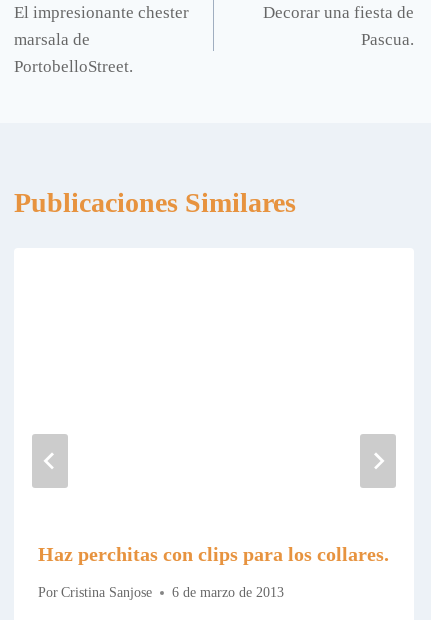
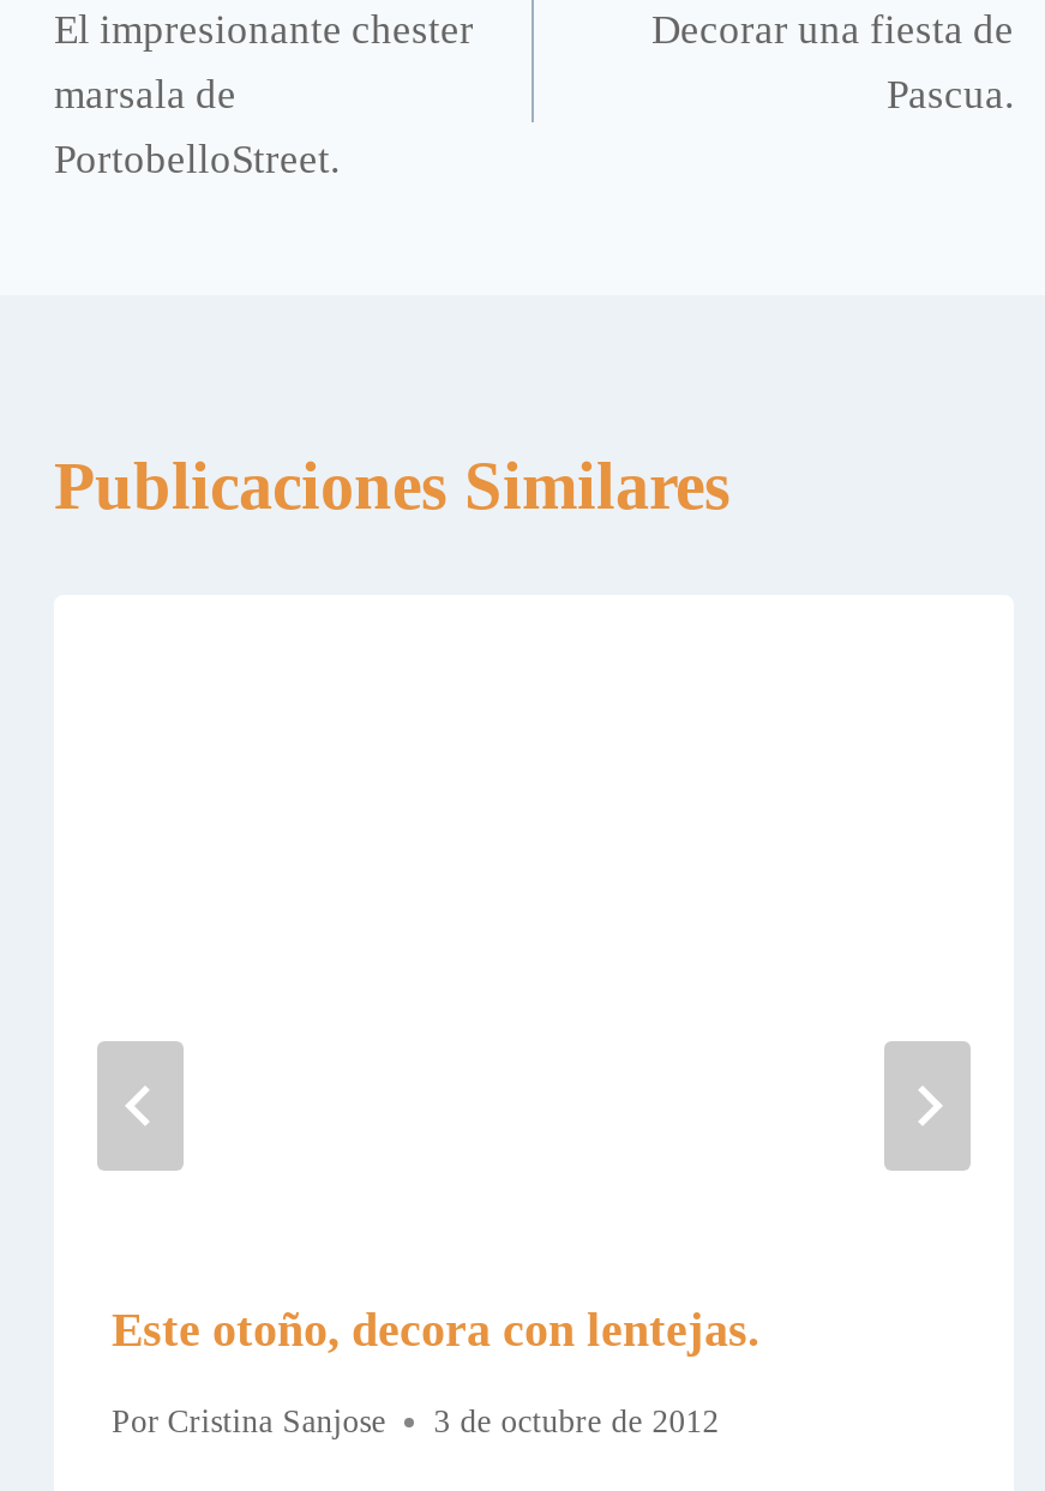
- Haz perchitas con clips para los collares.
+ Este otoño, decora con lentejas.

- Por Cristina Sanjose 6 de marzo de 2013
+ Por Cristina Sanjose 3 de octubre de 2012
